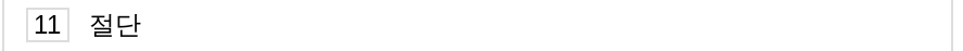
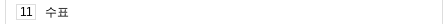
- 절단
+ 수표
